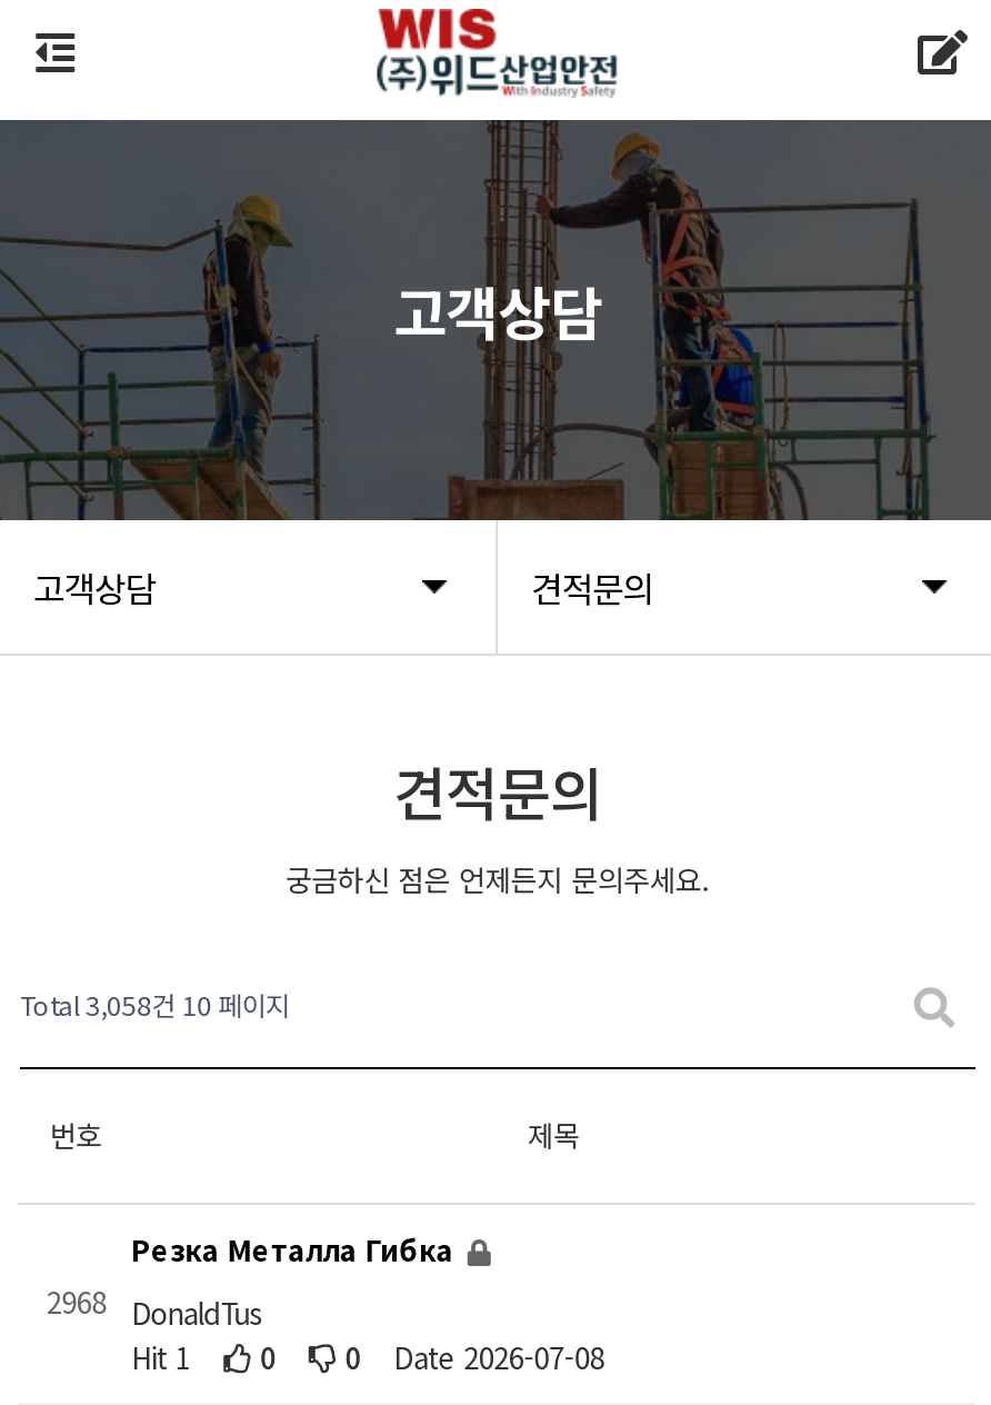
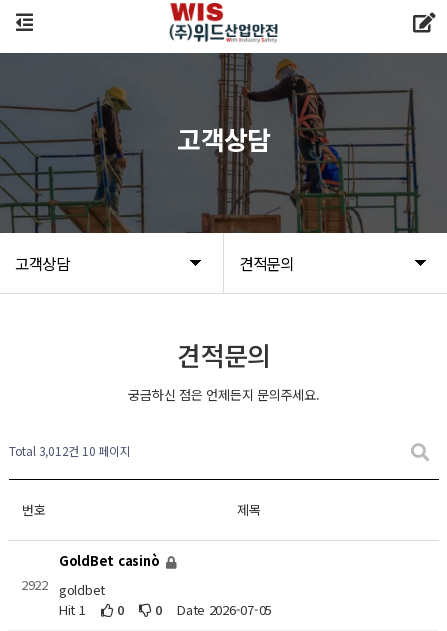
- Total 3,058건 10 페이지
+ Total 3,012건 10 페이지

- Резка Металла Гибка
+ GoldBet casinò

- 2968
+ 2922

- DonaldTus
+ goldbet

- Date 2026-07-08
+ Date 2026-07-05
